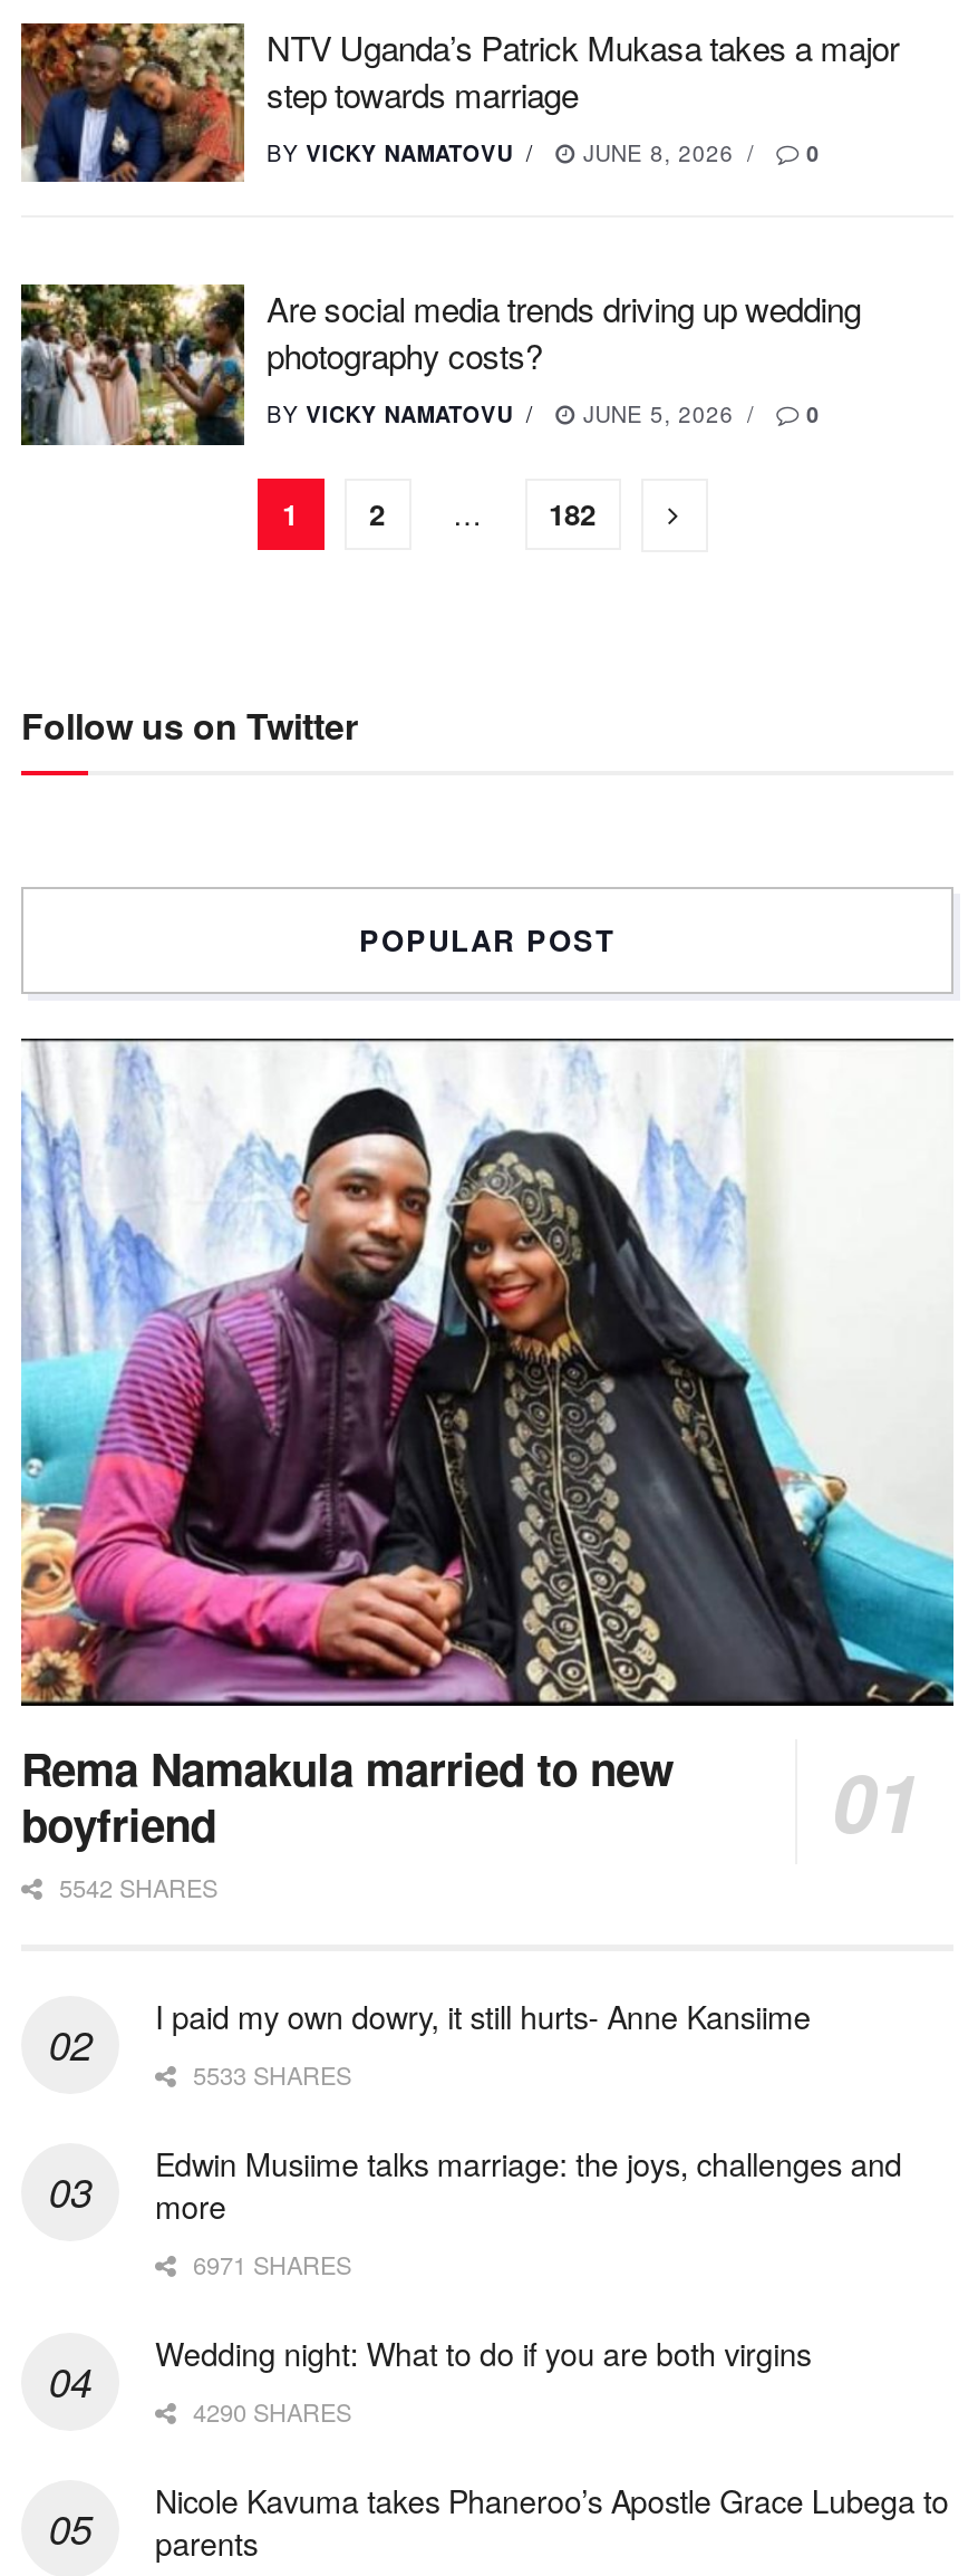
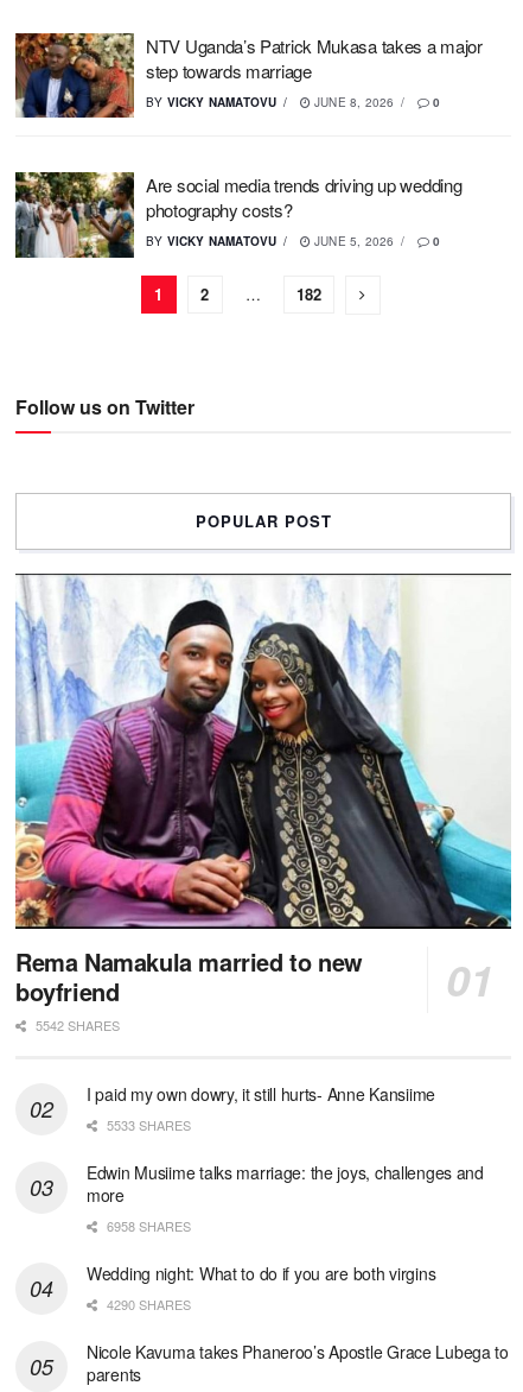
- 6971 SHARES
+ 6958 SHARES
